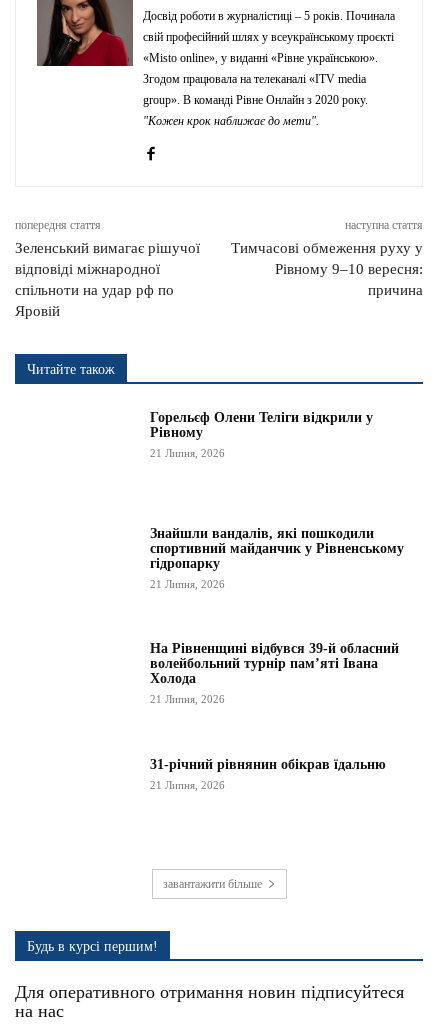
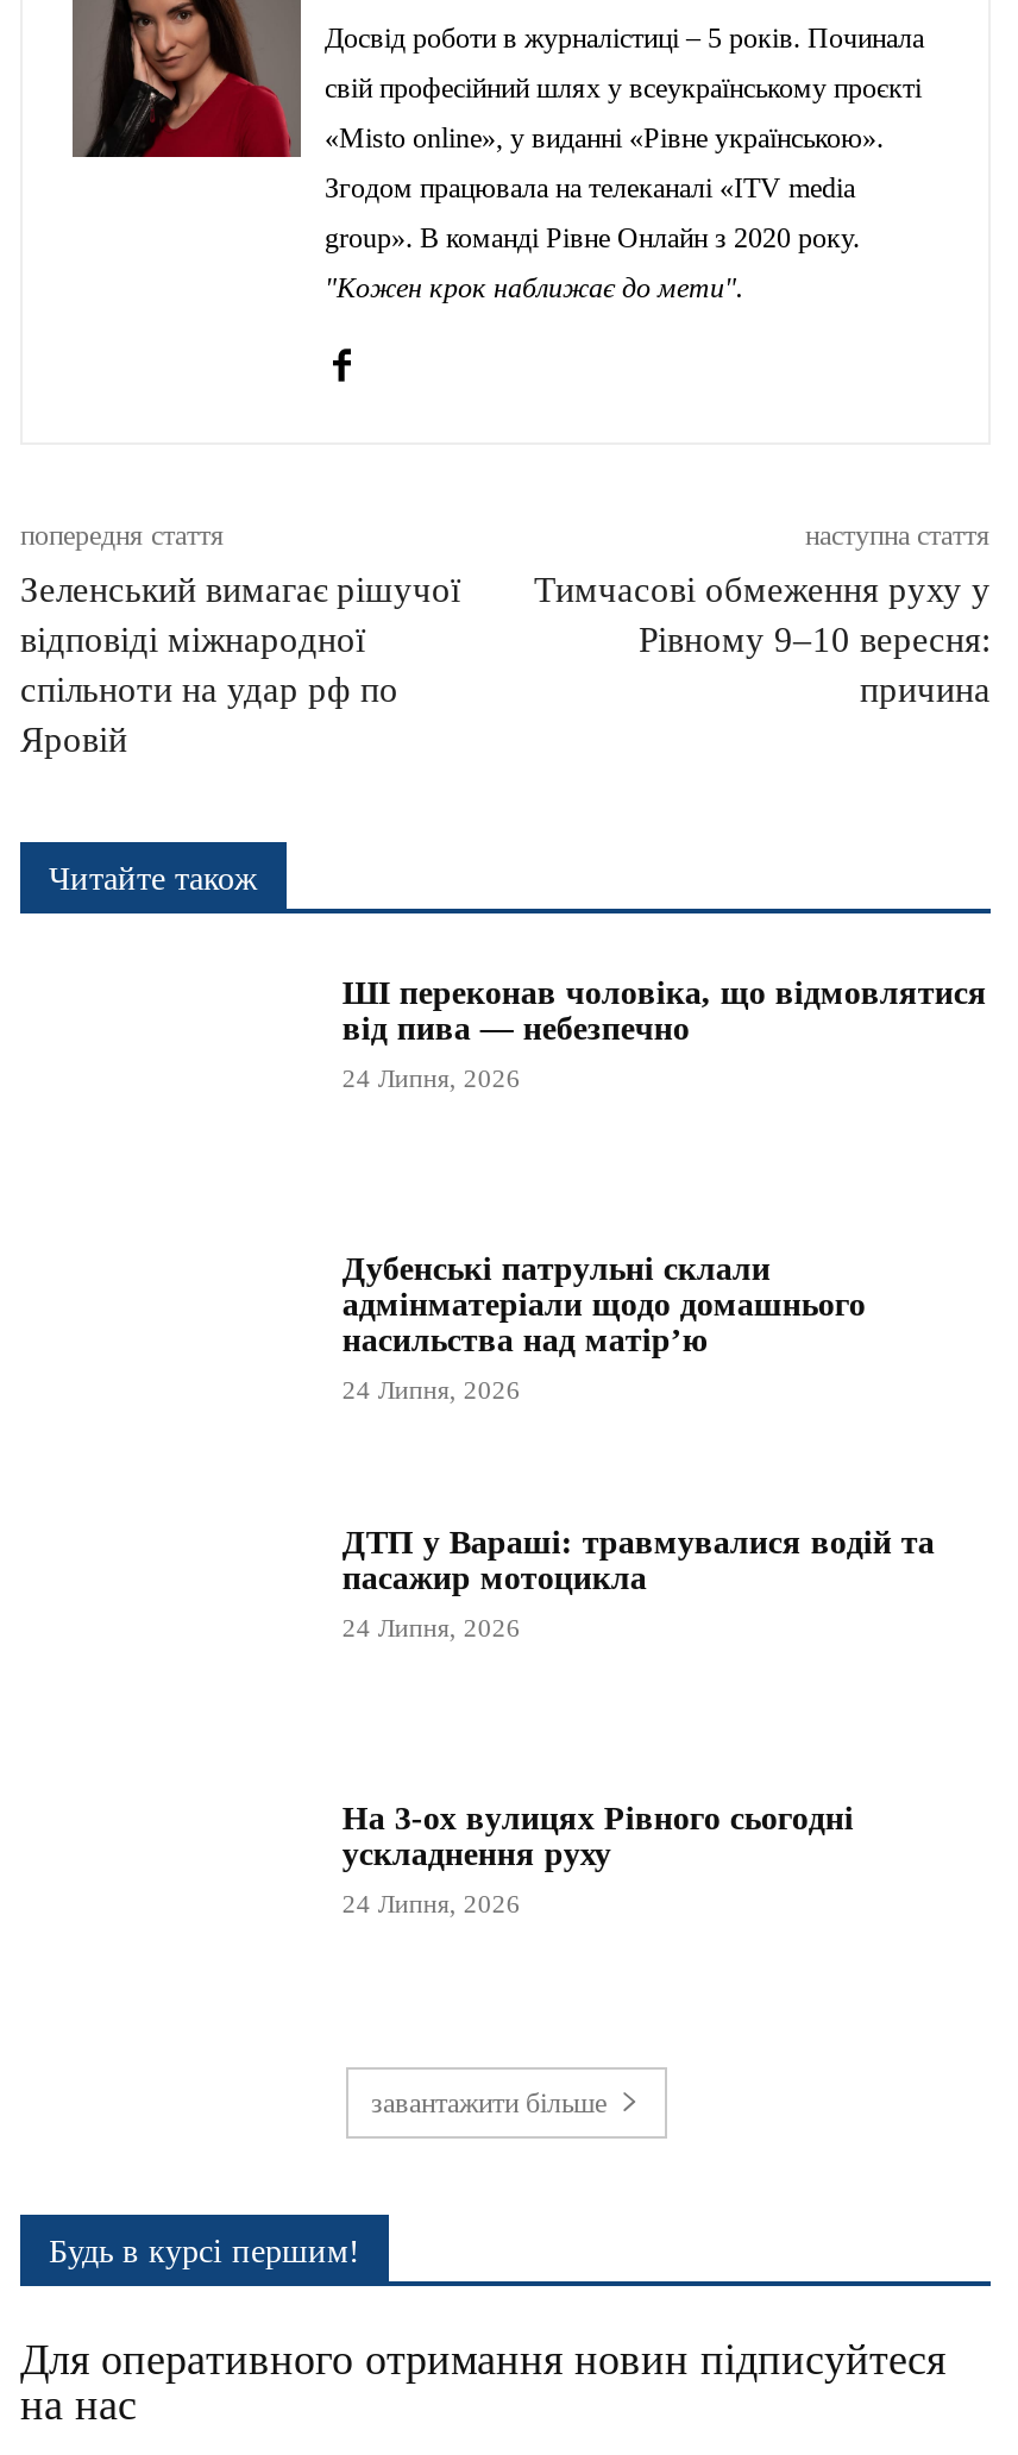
- Горельєф Олени Теліги відкрили у
- Рівному
+ ШІ переконав чоловіка, що відмовлятися
+ від пива — небезпечно

- 21 Липня, 2026
+ 24 Липня, 2026

- Знайшли вандалів, які пошкодили
- спортивний майданчик у Рівненському
- гідропарку
+ Дубенські патрульні склали
+ адмінматеріали щодо домашнього
+ насильства над матір’ю

- 21 Липня, 2026
+ 24 Липня, 2026

- На Рівненщині відбувся 39-й обласний
- волейбольний турнір пам’яті Івана
- Холода
+ ДТП у Вараші: травмувалися водій та
+ пасажир мотоцикла

- 21 Липня, 2026
+ 24 Липня, 2026

- 31-річний рівнянин обікрав їдальню
+ На 3-ох вулицях Рівного сьогодні
+ ускладнення руху

- 21 Липня, 2026
+ 24 Липня, 2026
